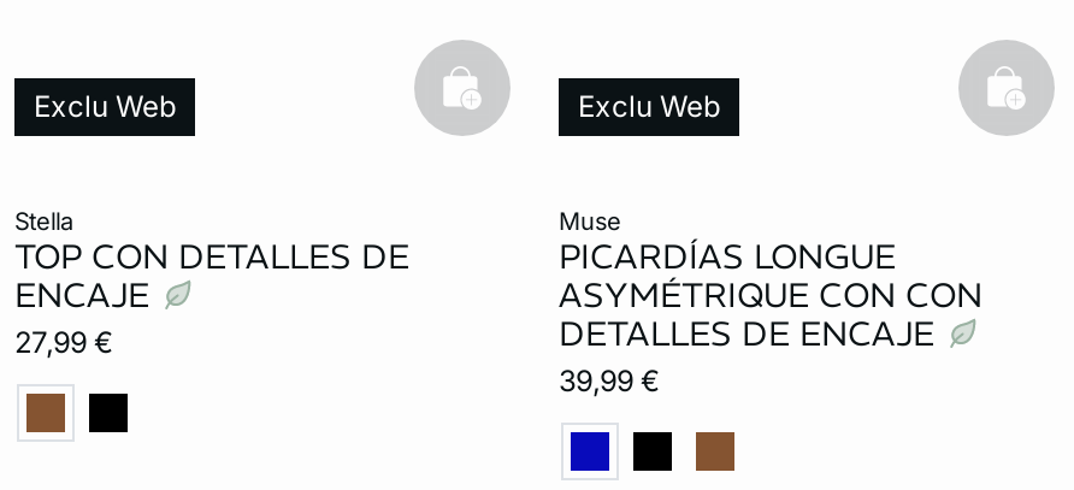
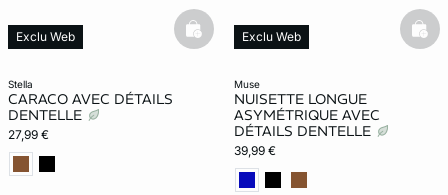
- TOP CON DETALLES DE
- ENCAJE
+ CARACO AVEC DÉTAILS
+ DENTELLE

- PICARDÍAS LONGUE
- ASYMÉTRIQUE CON CON
- DETALLES DE ENCAJE
+ NUISETTE LONGUE
+ ASYMÉTRIQUE AVEC
+ DÉTAILS DENTELLE
